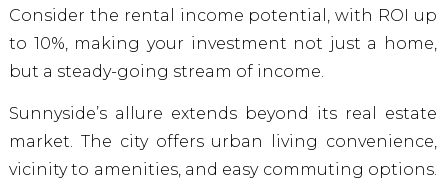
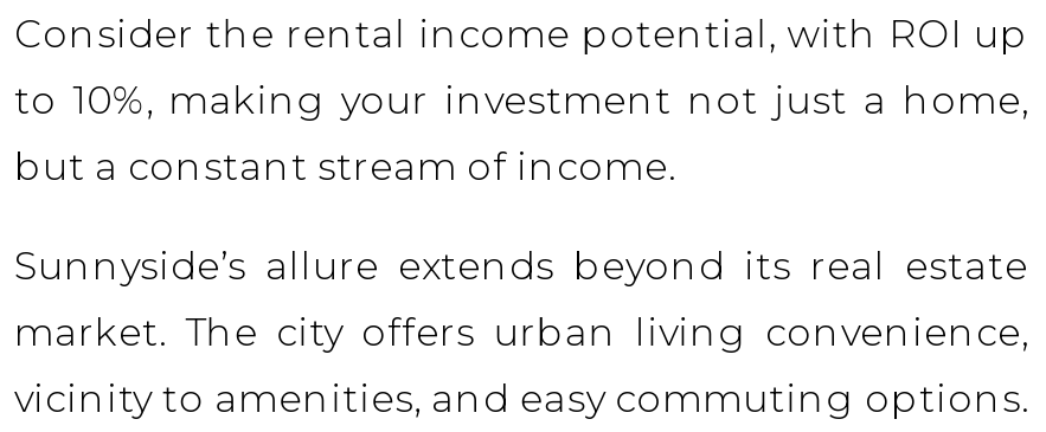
- but a steady-going stream of income.
+ but a constant stream of income.
